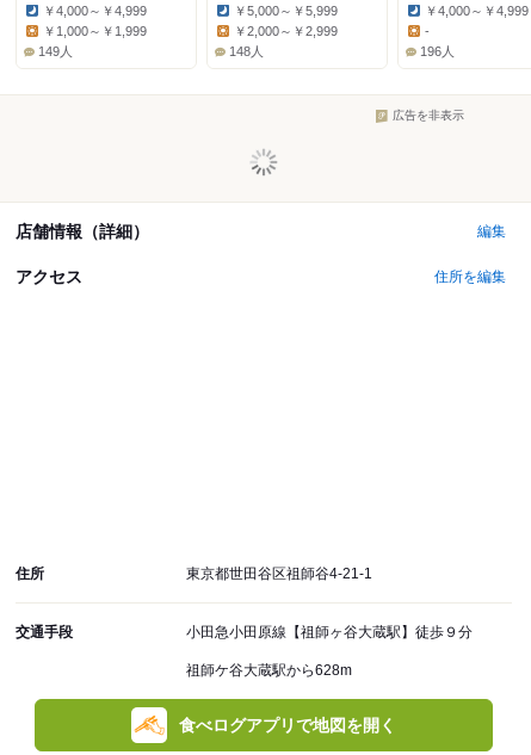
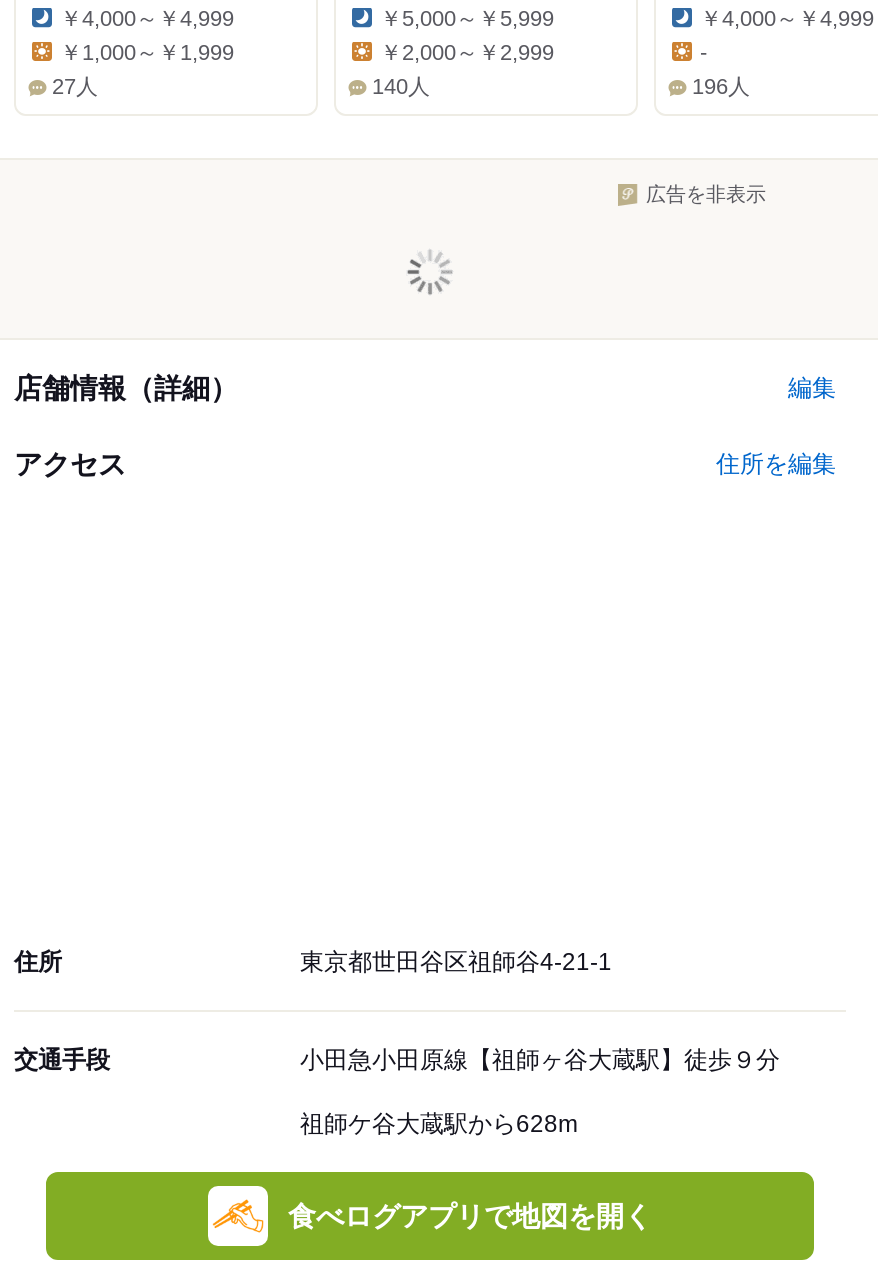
- 149人
+ 27人

- 148人
+ 140人
